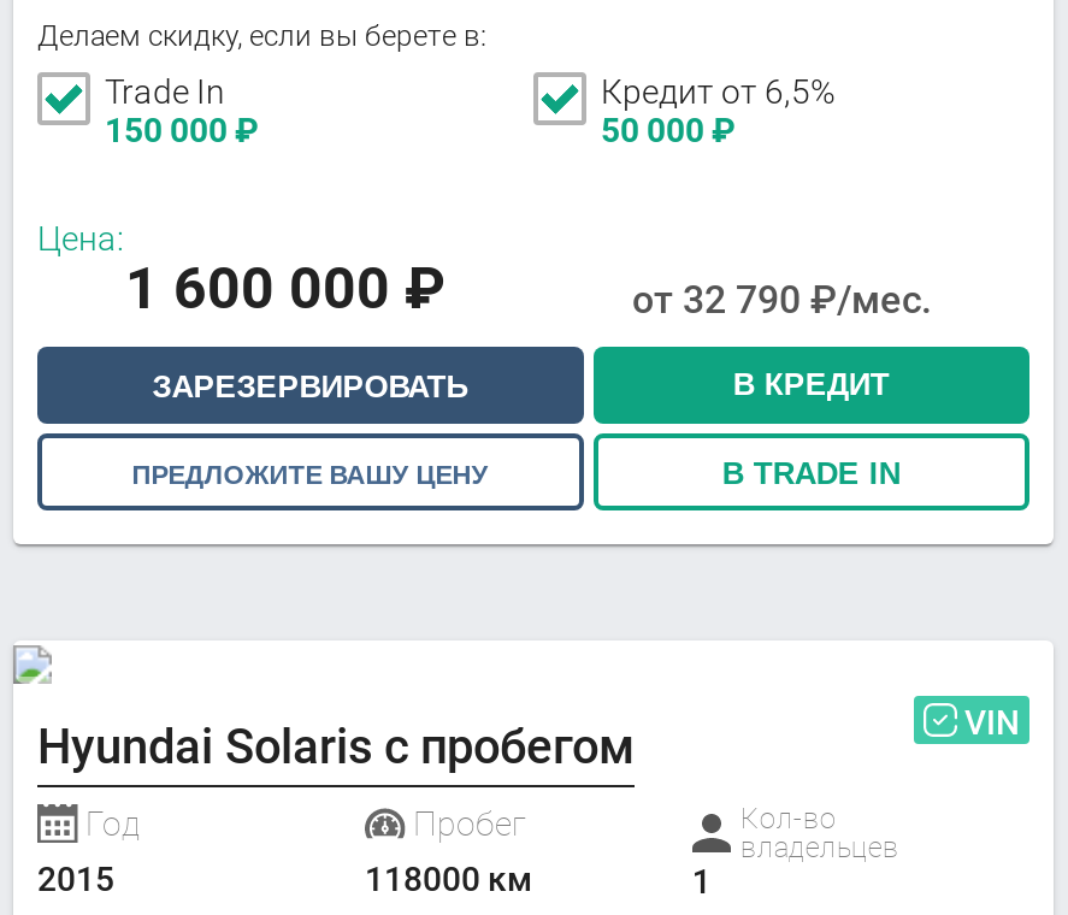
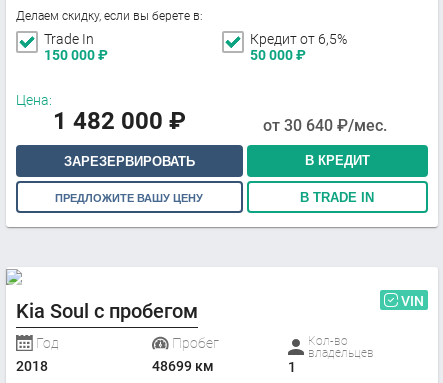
- 1 600 000 ₽
+ 1 482 000 ₽

- от 32 790 ₽/мес.
+ от 30 640 ₽/мес.

- Hyundai Solaris с пробегом
+ Kia Soul с пробегом

- 2015
+ 2018

- 118000 км
+ 48699 км
